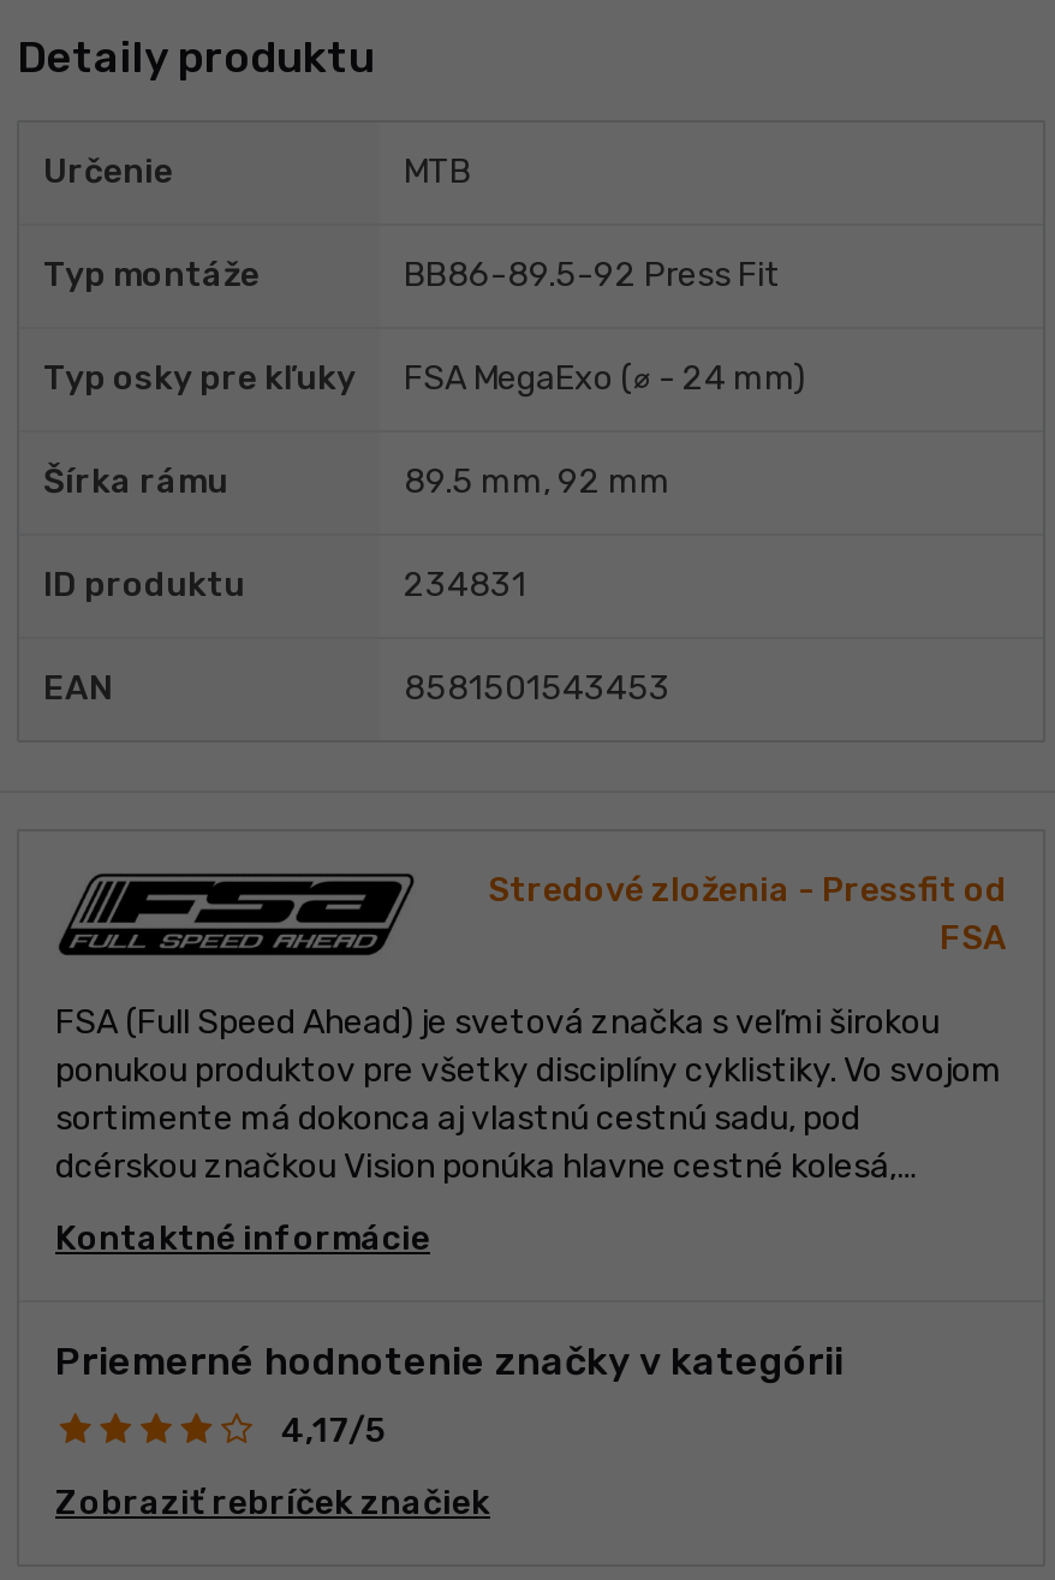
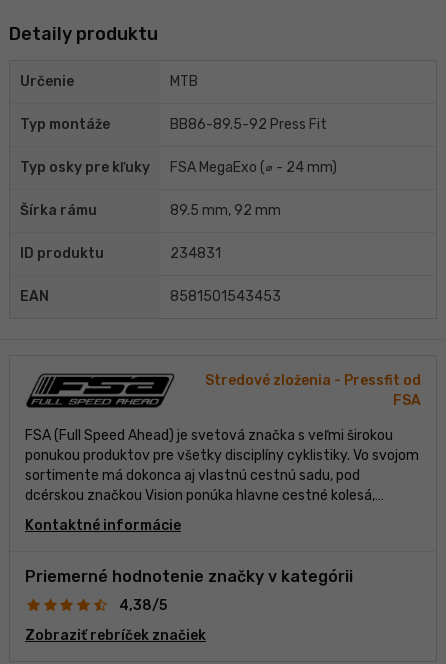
- 4,17/5
+ 4,38/5
